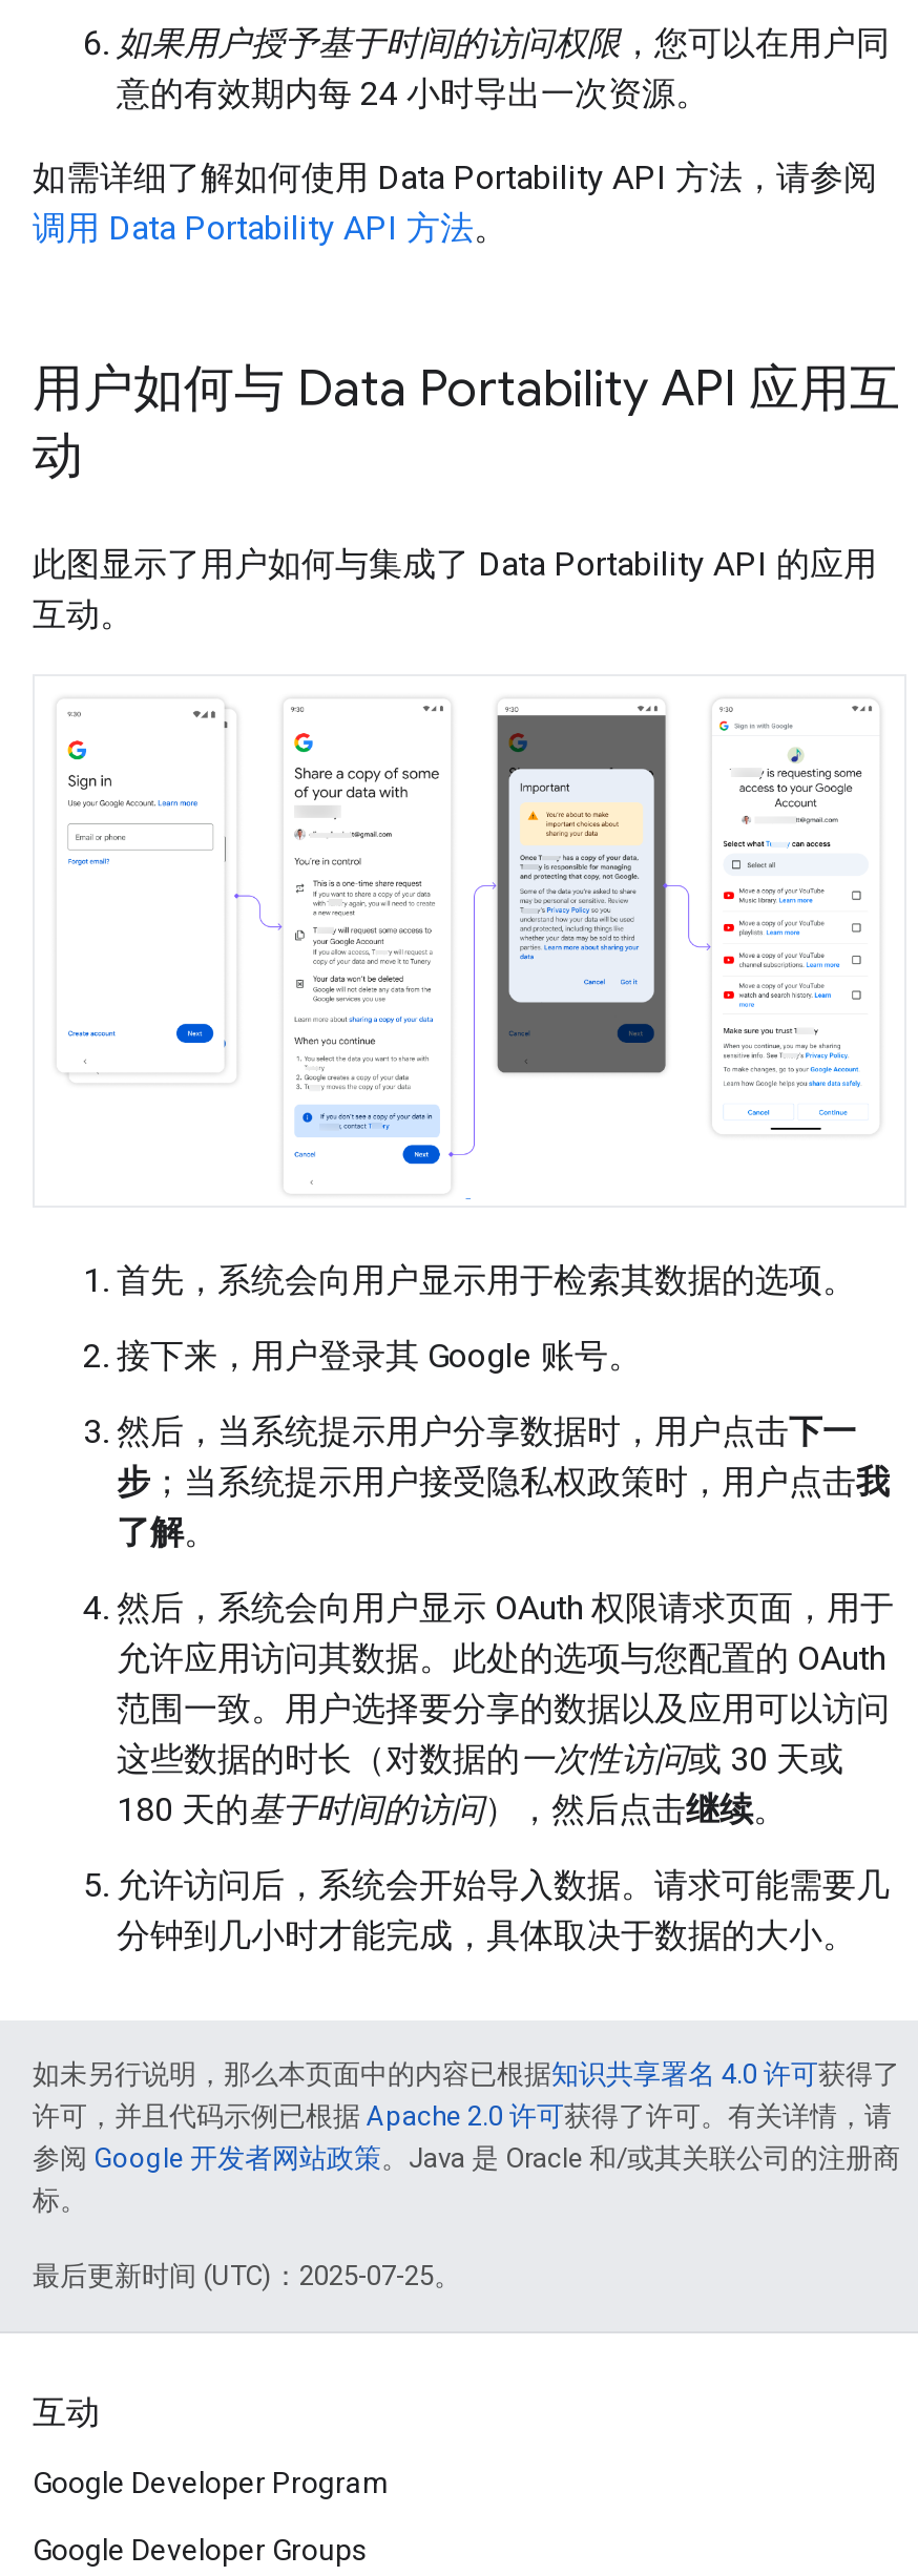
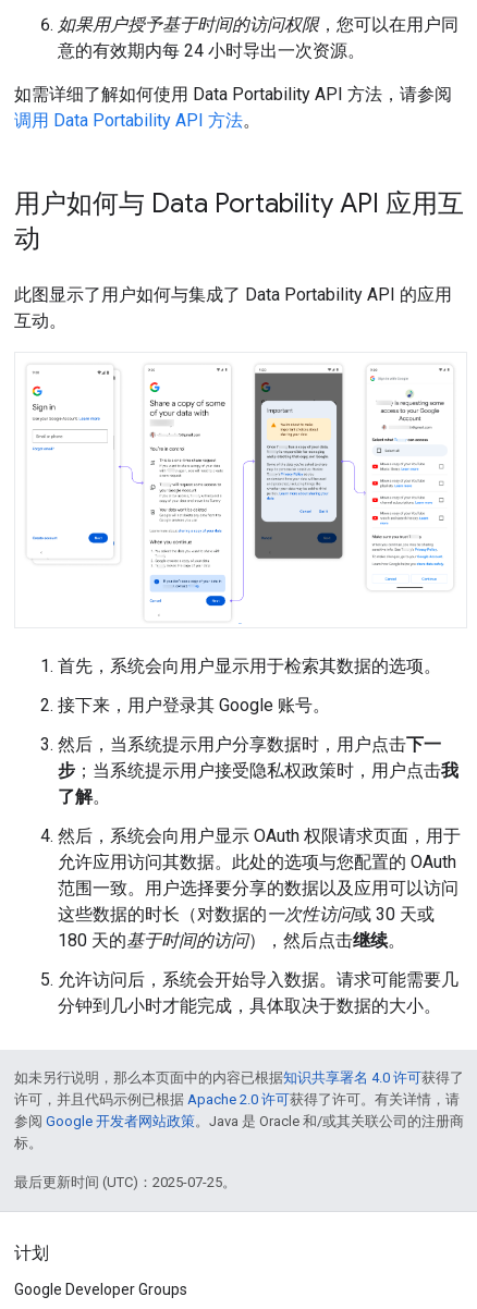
- 互动
- Google Developer Program
+ 计划
